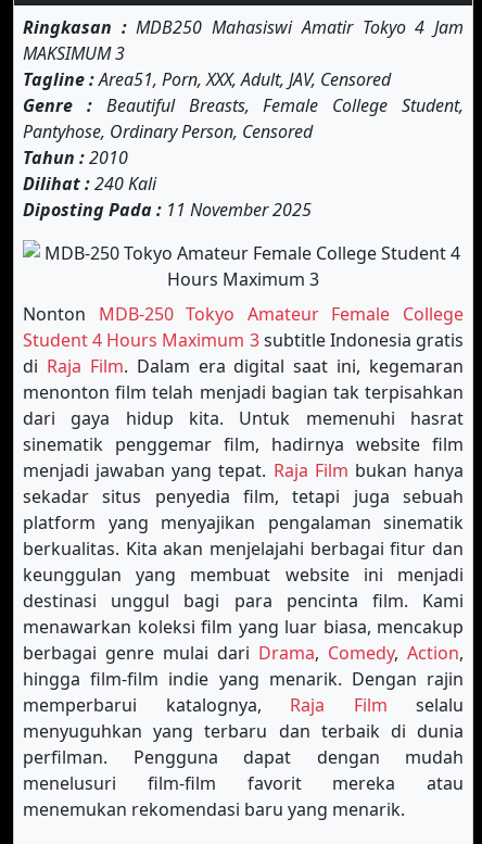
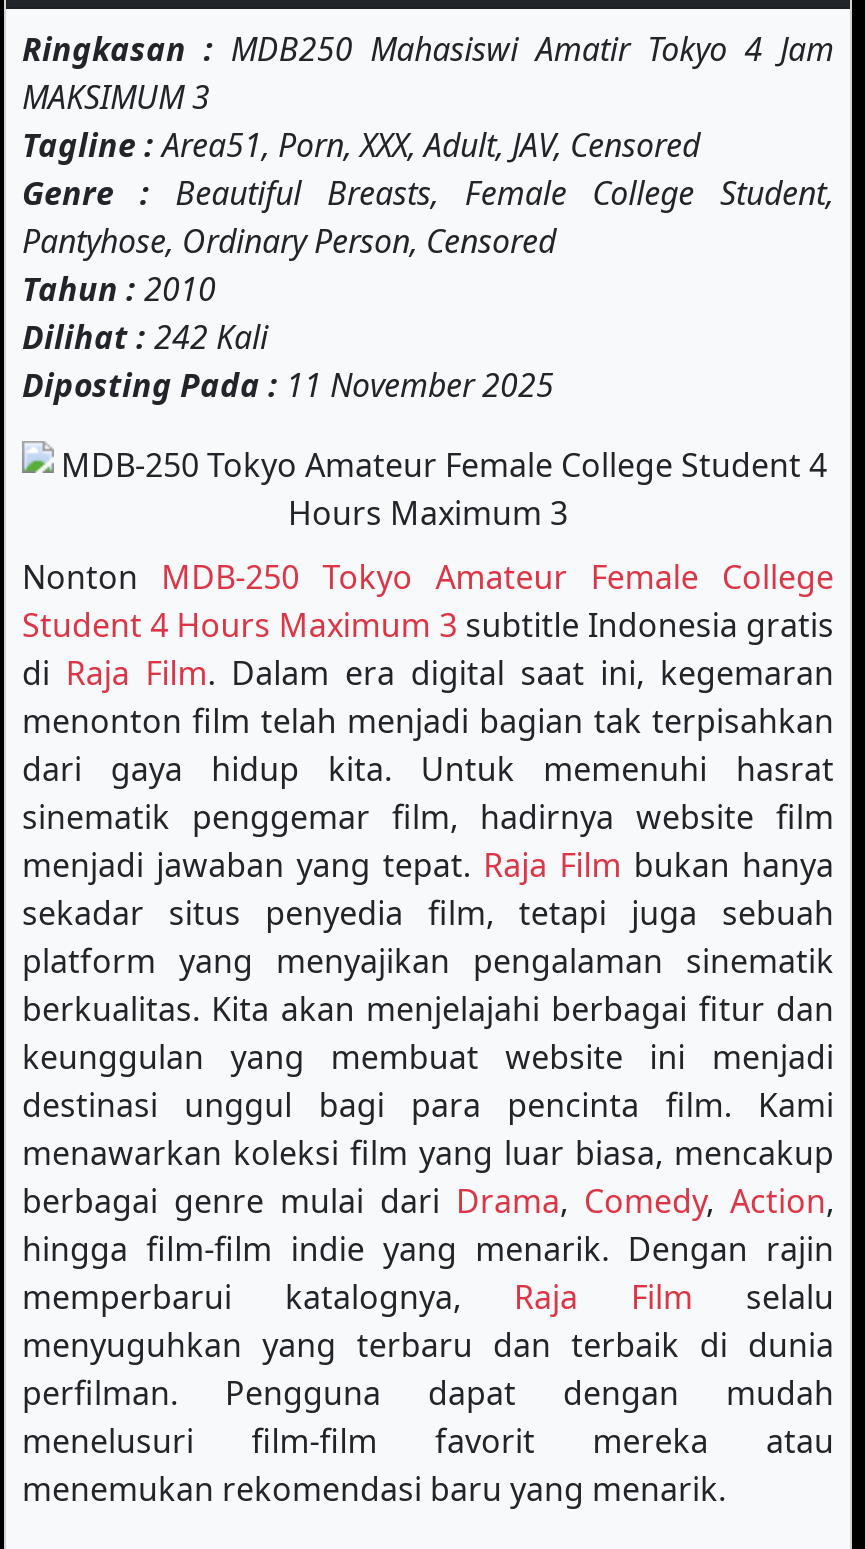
- Dilihat : 240 Kali
+ Dilihat : 242 Kali
